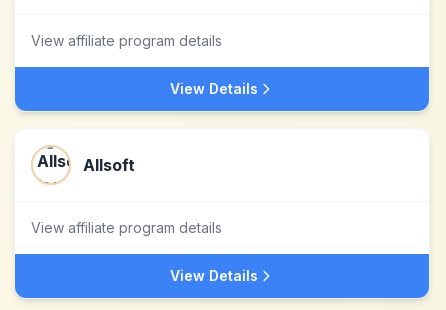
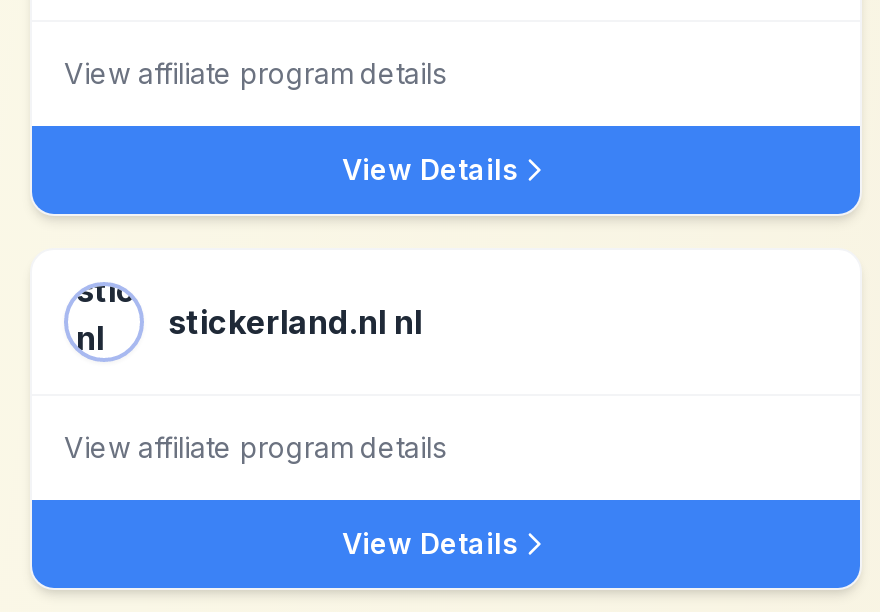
- [image]
- Allsoft
+ [image]
+ stickerland.nl nl
